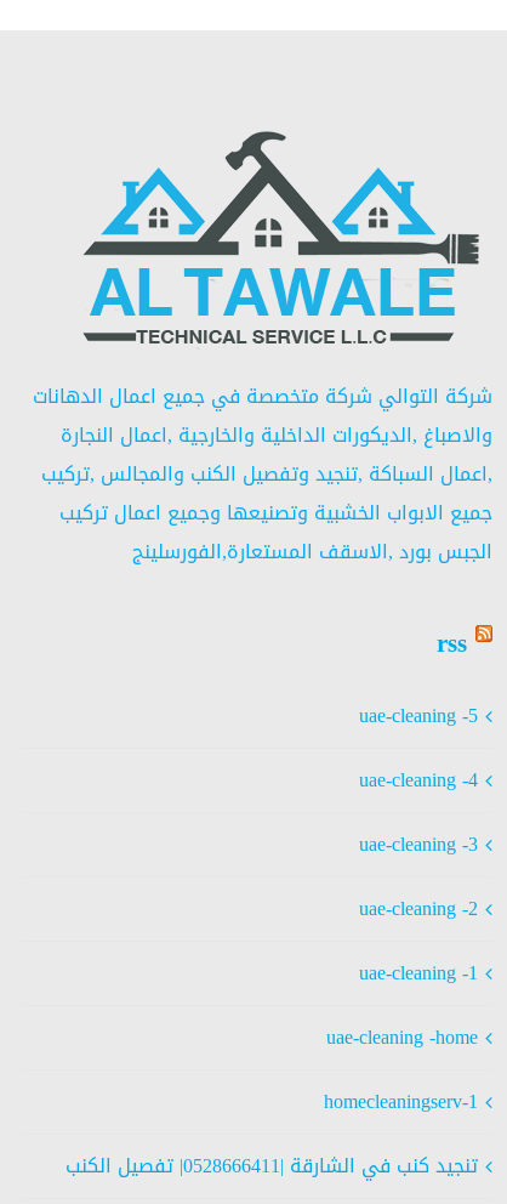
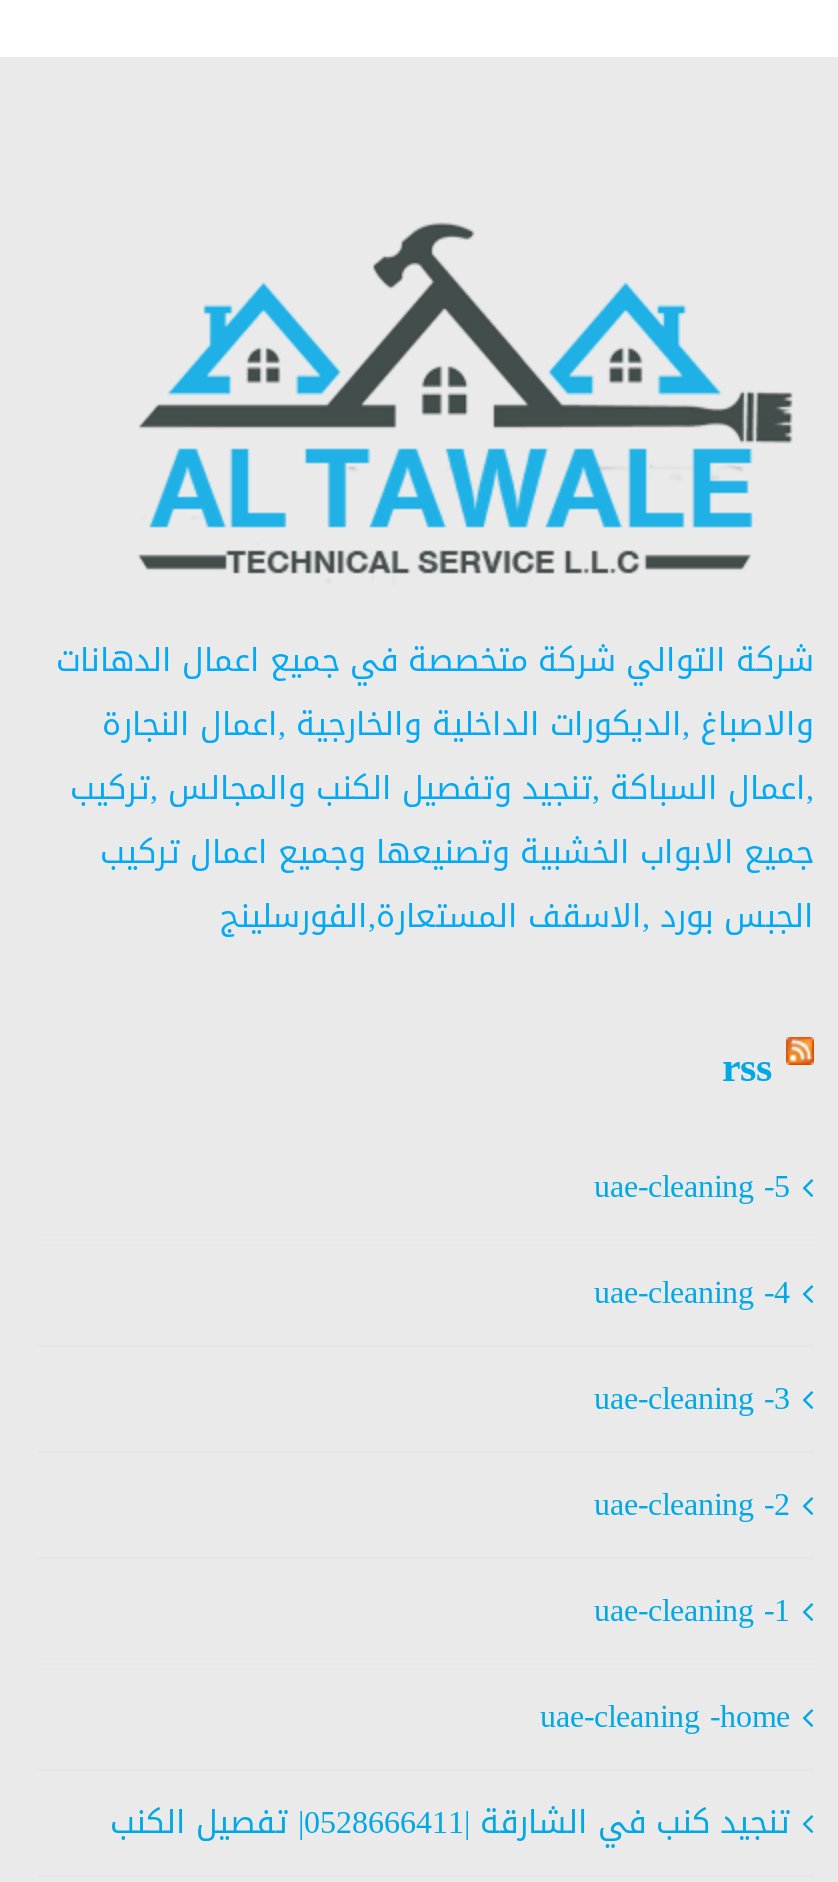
- homecleaningserv-1
